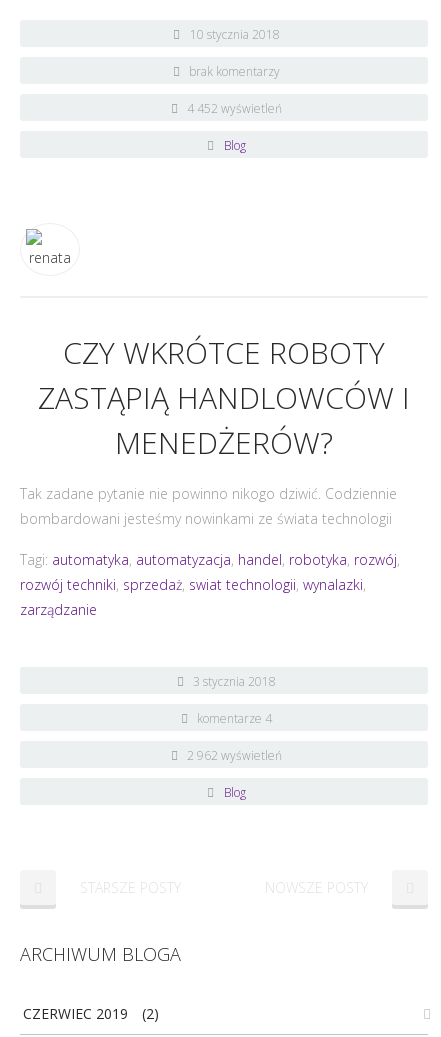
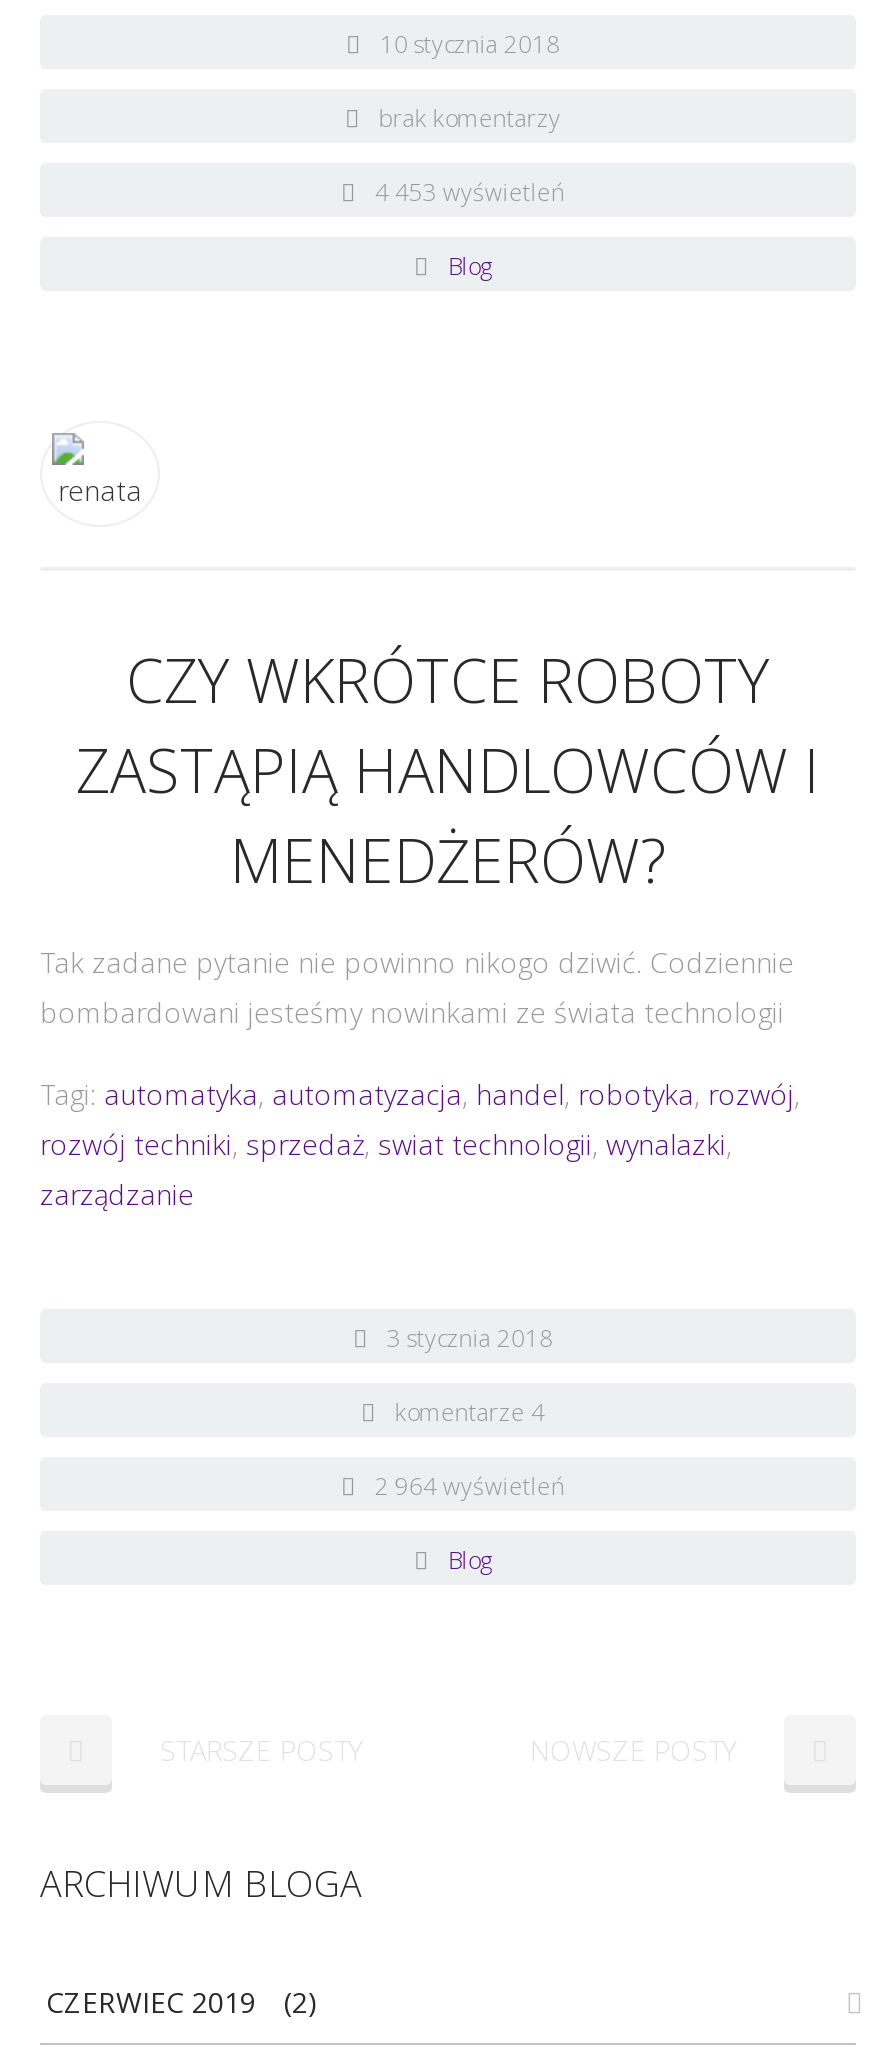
- 4 452 wyświetleń
+ 4 453 wyświetleń

- 2 962 wyświetleń
+ 2 964 wyświetleń
